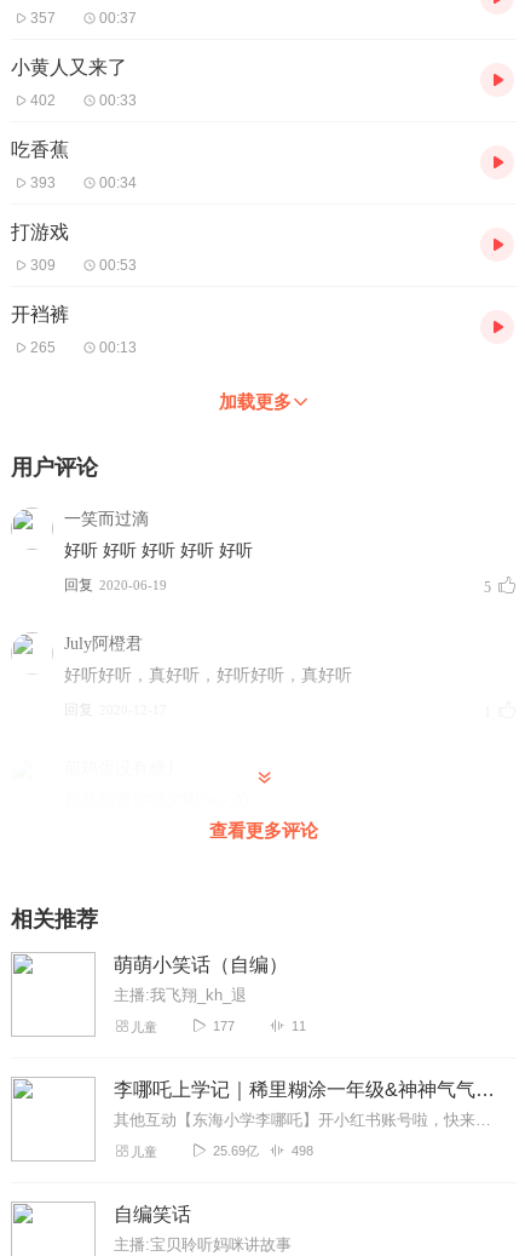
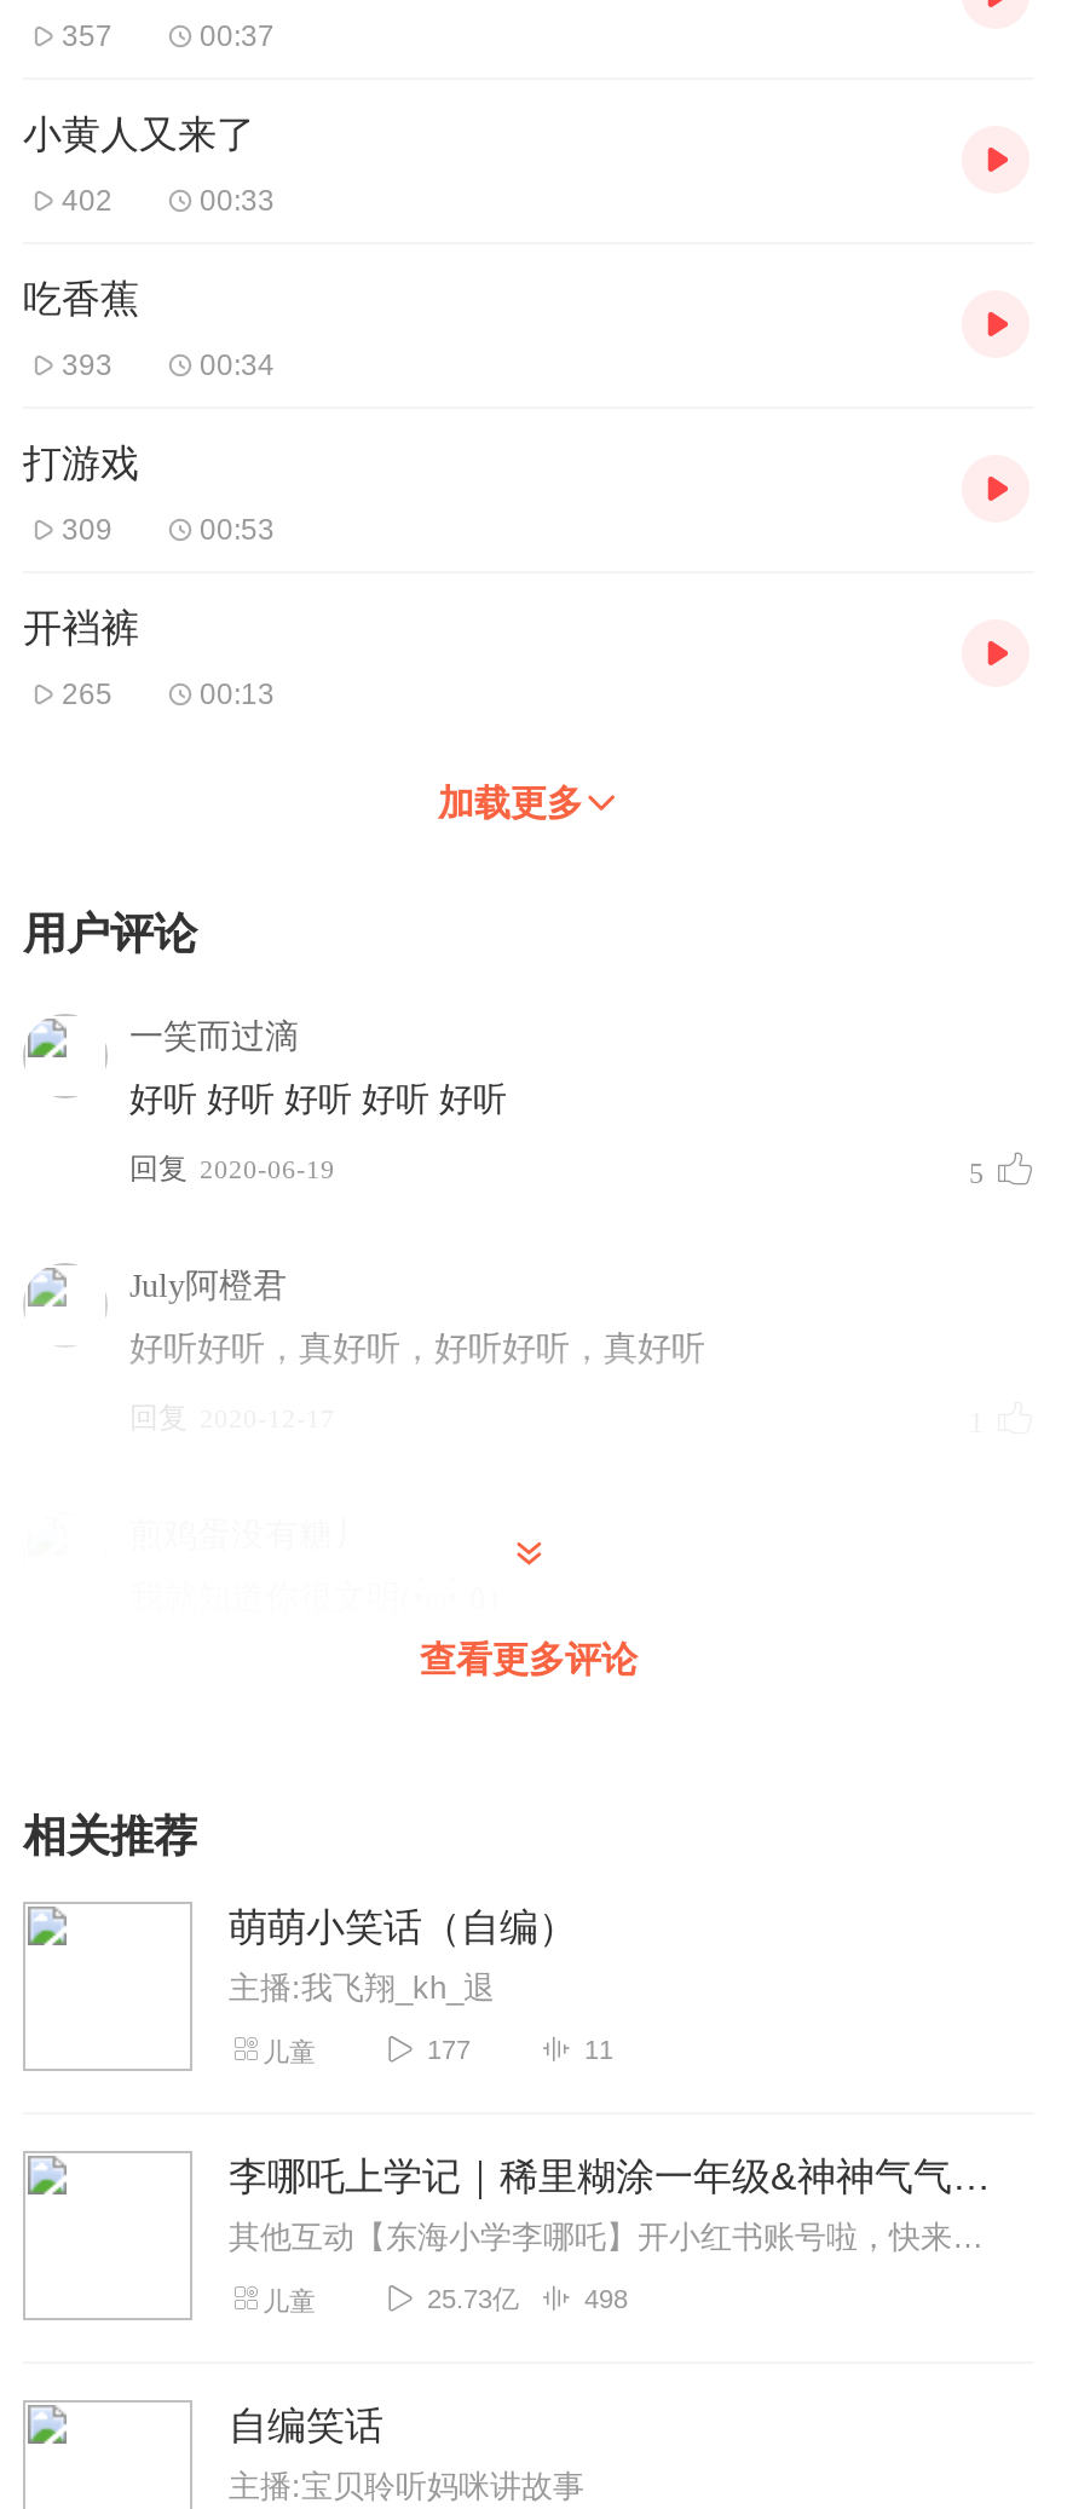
- 25.69亿
+ 25.73亿
